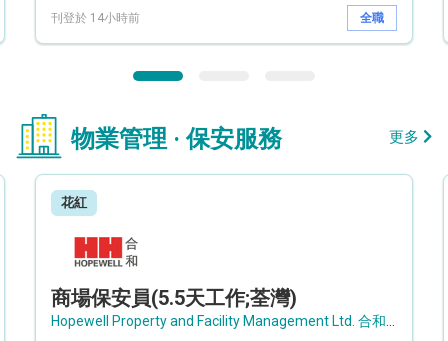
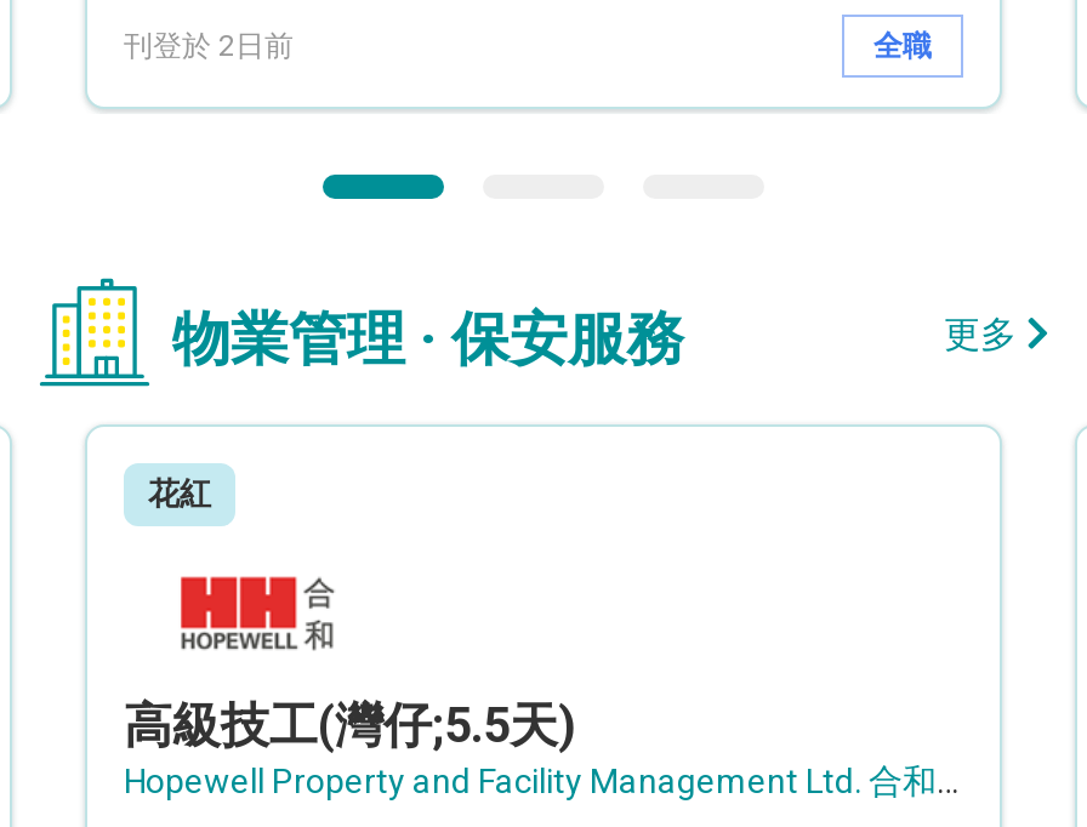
- 刊登於 14小時前
+ 刊登於 2日前

- 商場保安員(5.5天工作;荃灣)
+ 高級技工(灣仔;5.5天)
